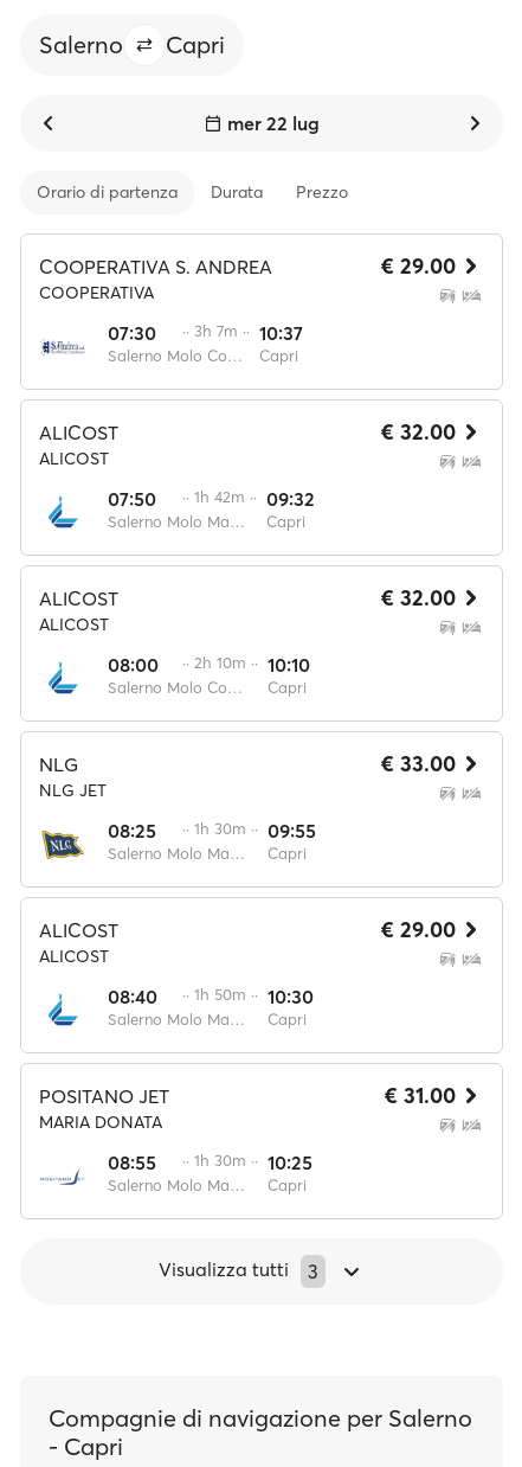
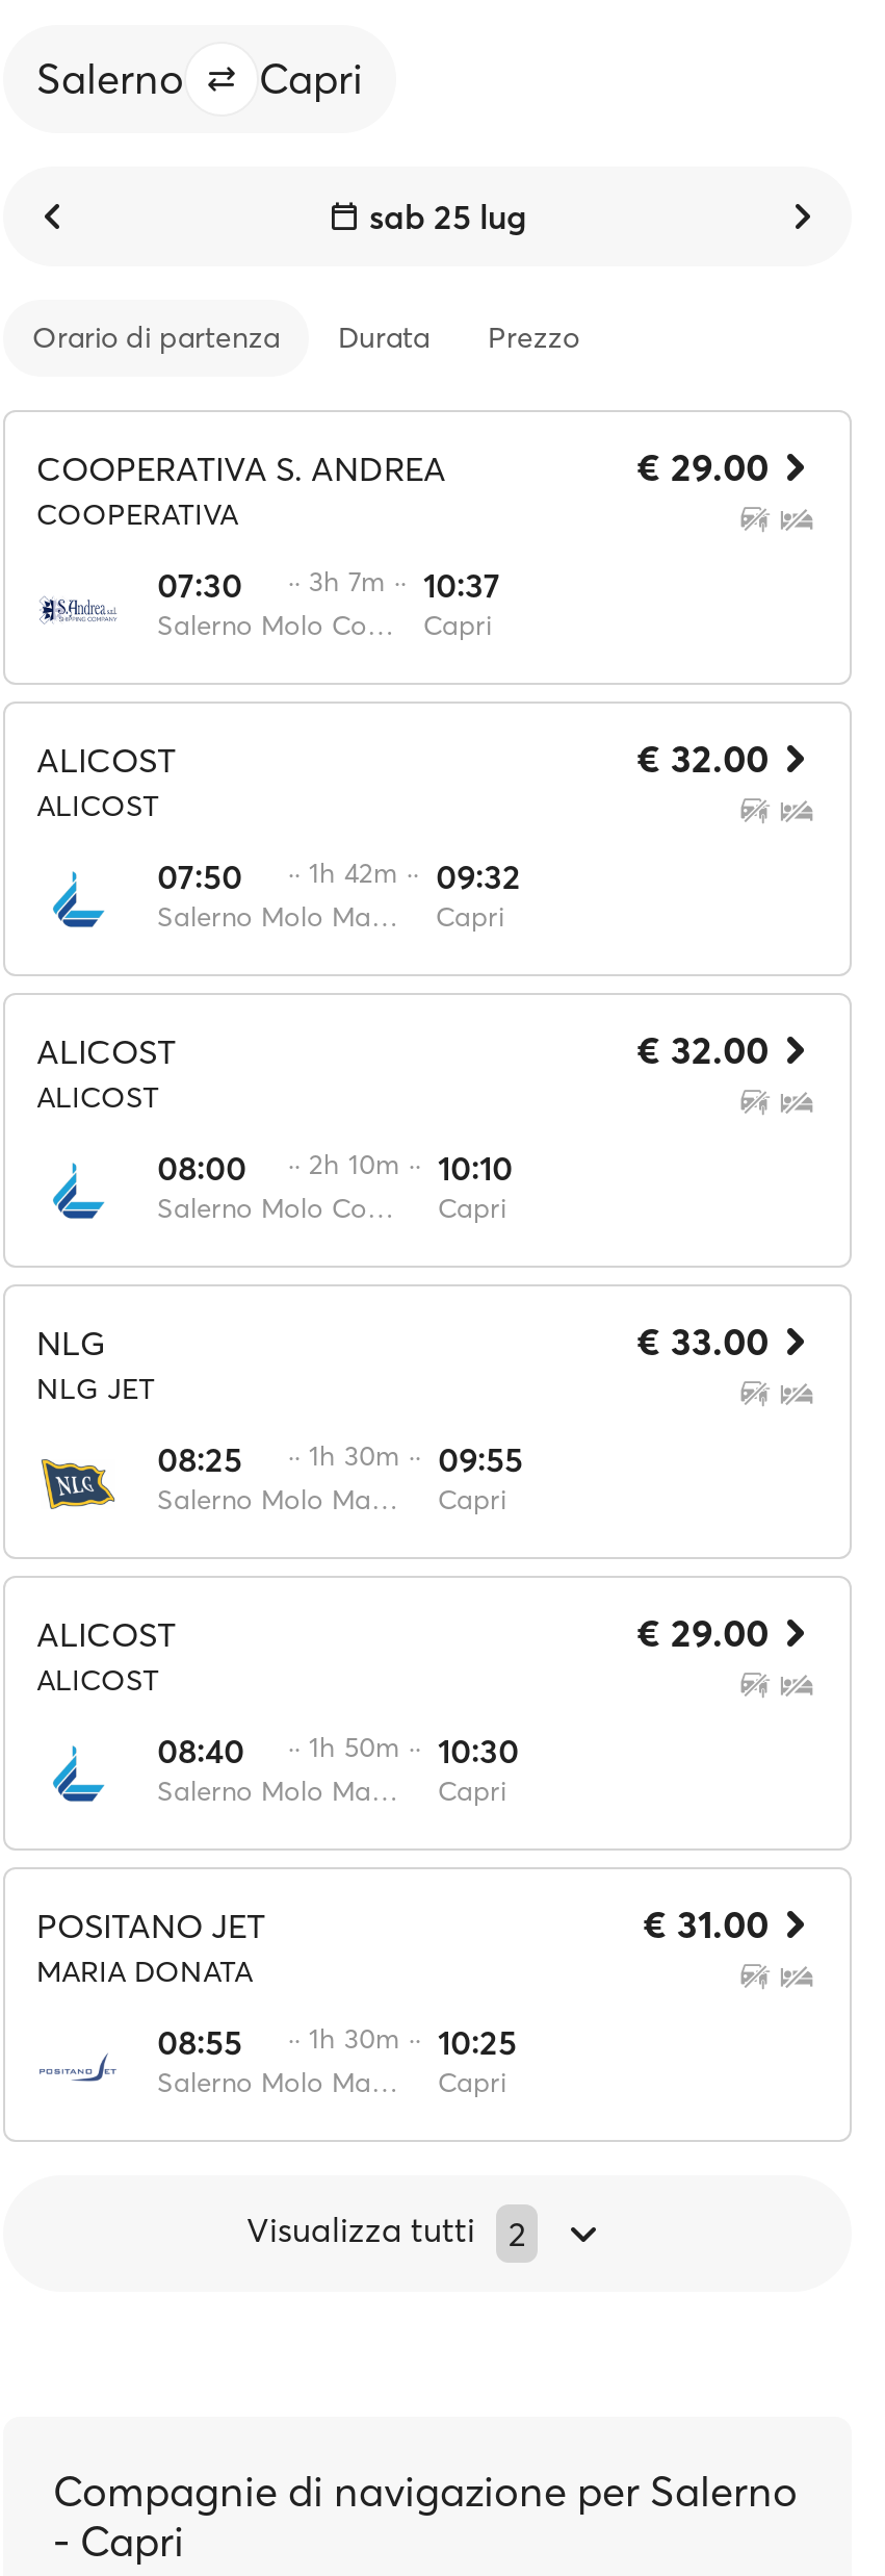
- mer 22 lug
+ sab 25 lug

- Visualizza tutti 3
+ Visualizza tutti 2
